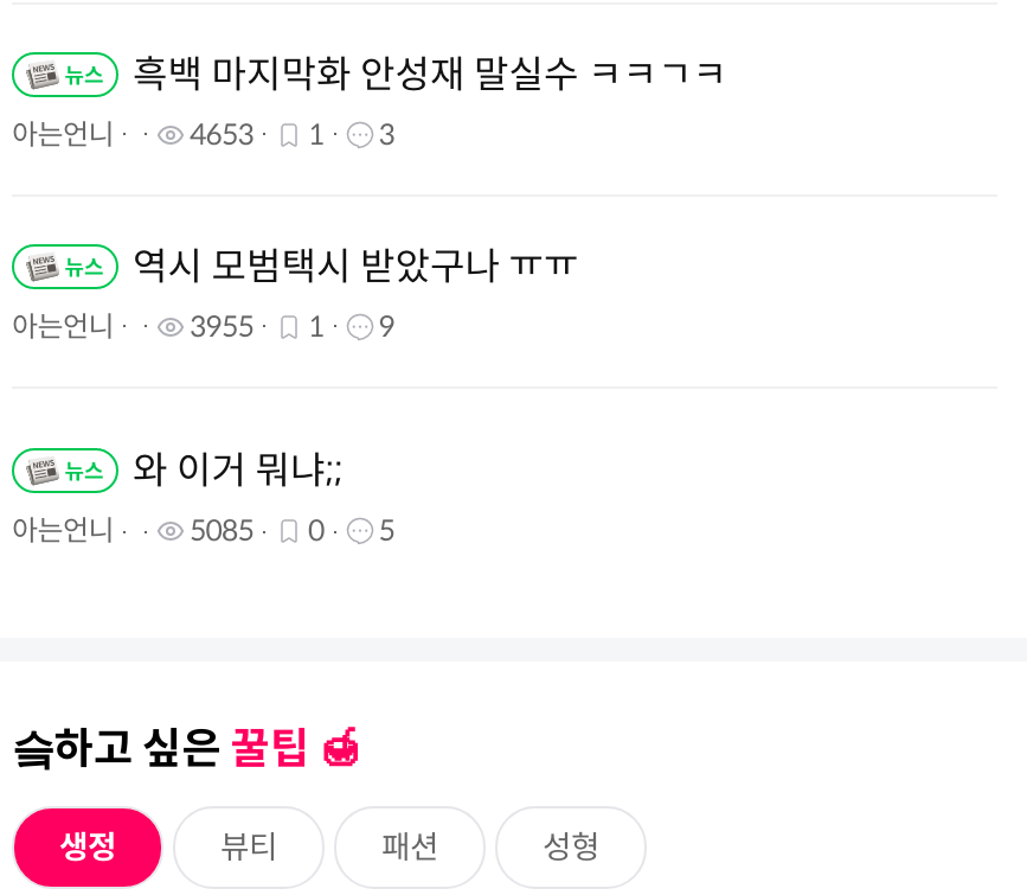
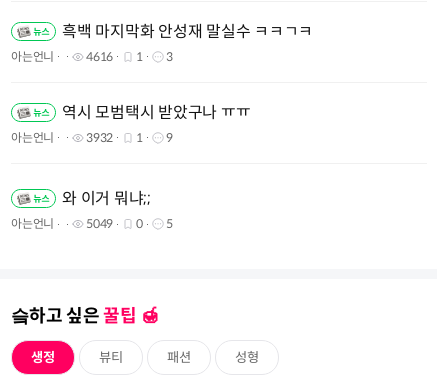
- 4653 1 3
+ 4616 1 3

- 3955 1 9
+ 3932 1 9

- 5085 0 5
+ 5049 0 5
